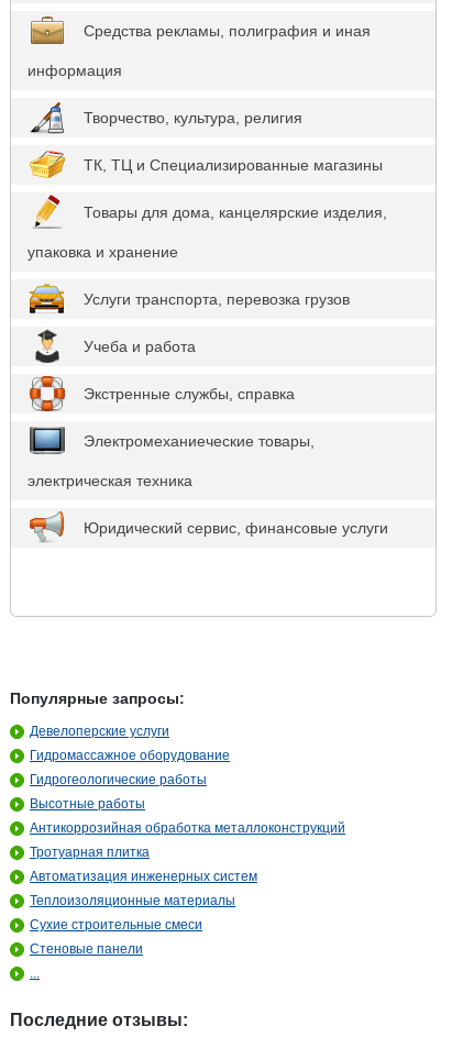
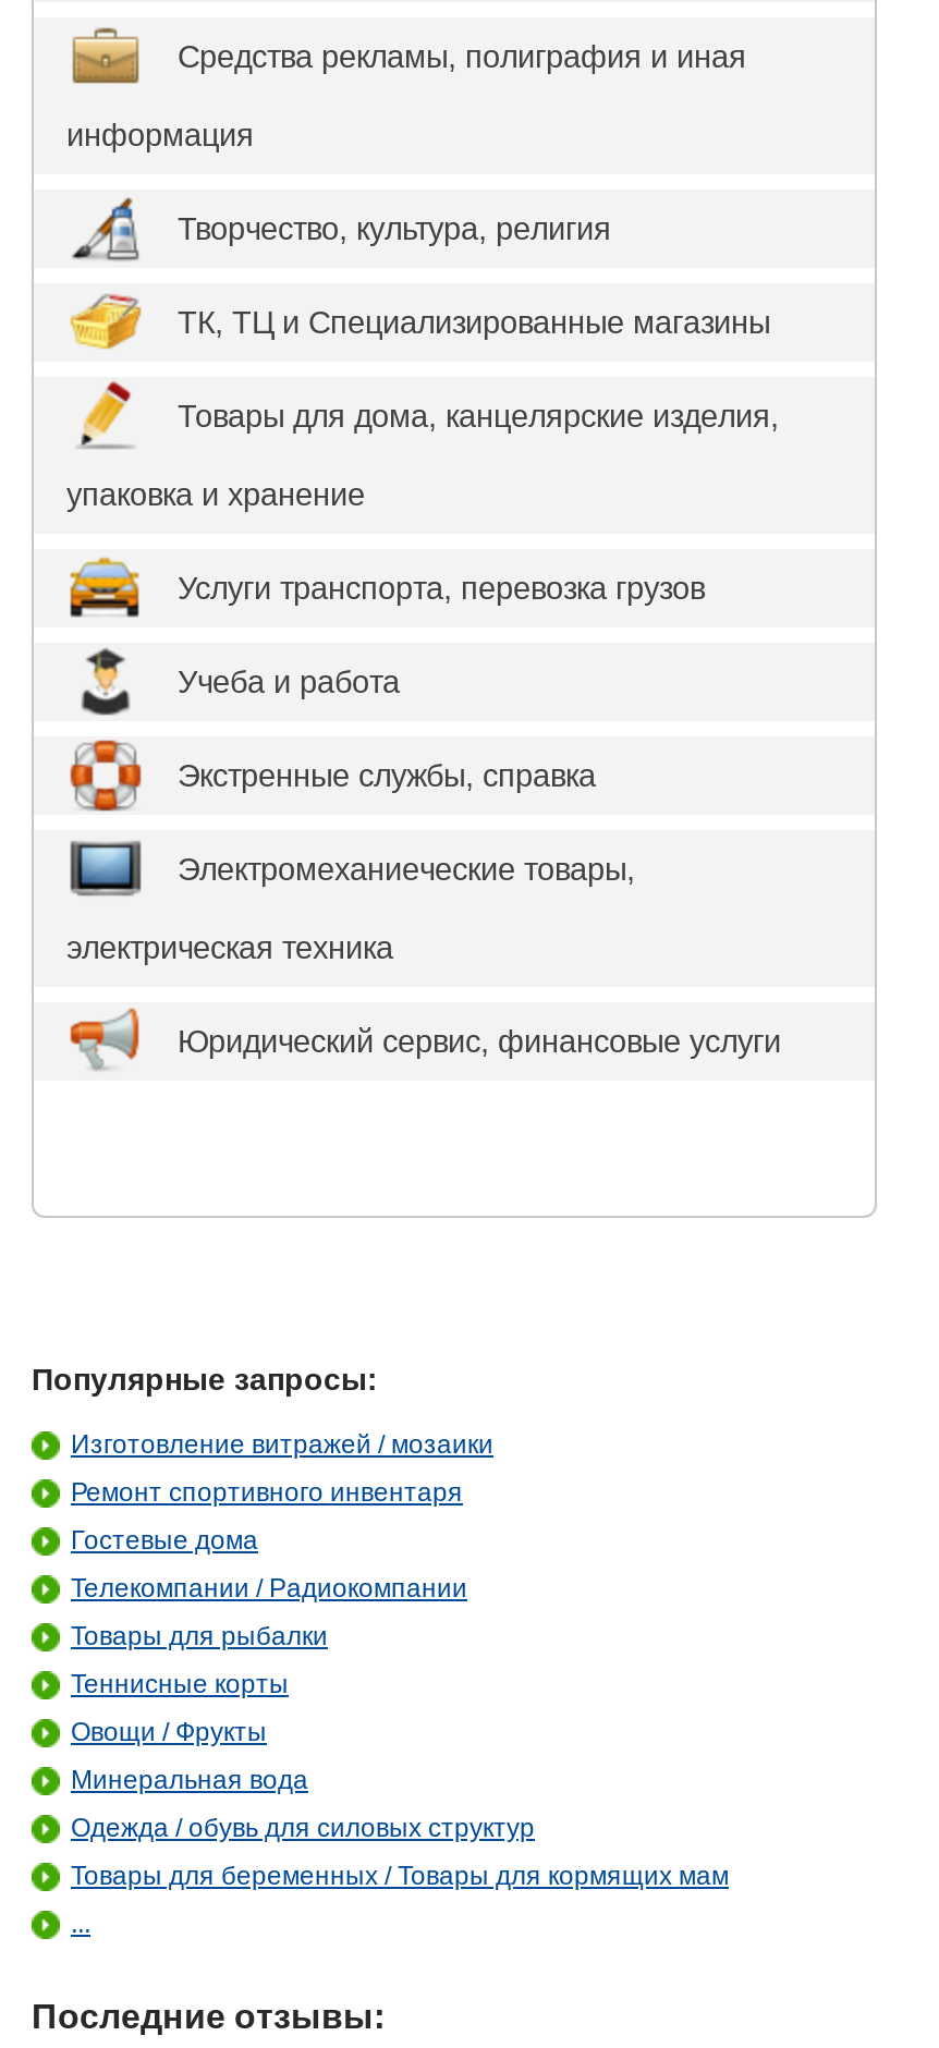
- Девелоперские услуги
+ Изготовление витражей / мозаики

- Гидромассажное оборудование
+ Ремонт спортивного инвентаря

- Гидрогеологические работы
+ Гостевые дома

- Высотные работы
+ Телекомпании / Радиокомпании

- Антикоррозийная обработка металлоконструкций
+ Товары для рыбалки

- Тротуарная плитка
+ Теннисные корты

- Автоматизация инженерных систем
+ Овощи / Фрукты

- Теплоизоляционные материалы
+ Минеральная вода

- Сухие строительные смеси
+ Одежда / обувь для силовых структур

- Стеновые панели
+ Товары для беременных / Товары для кормящих мам
